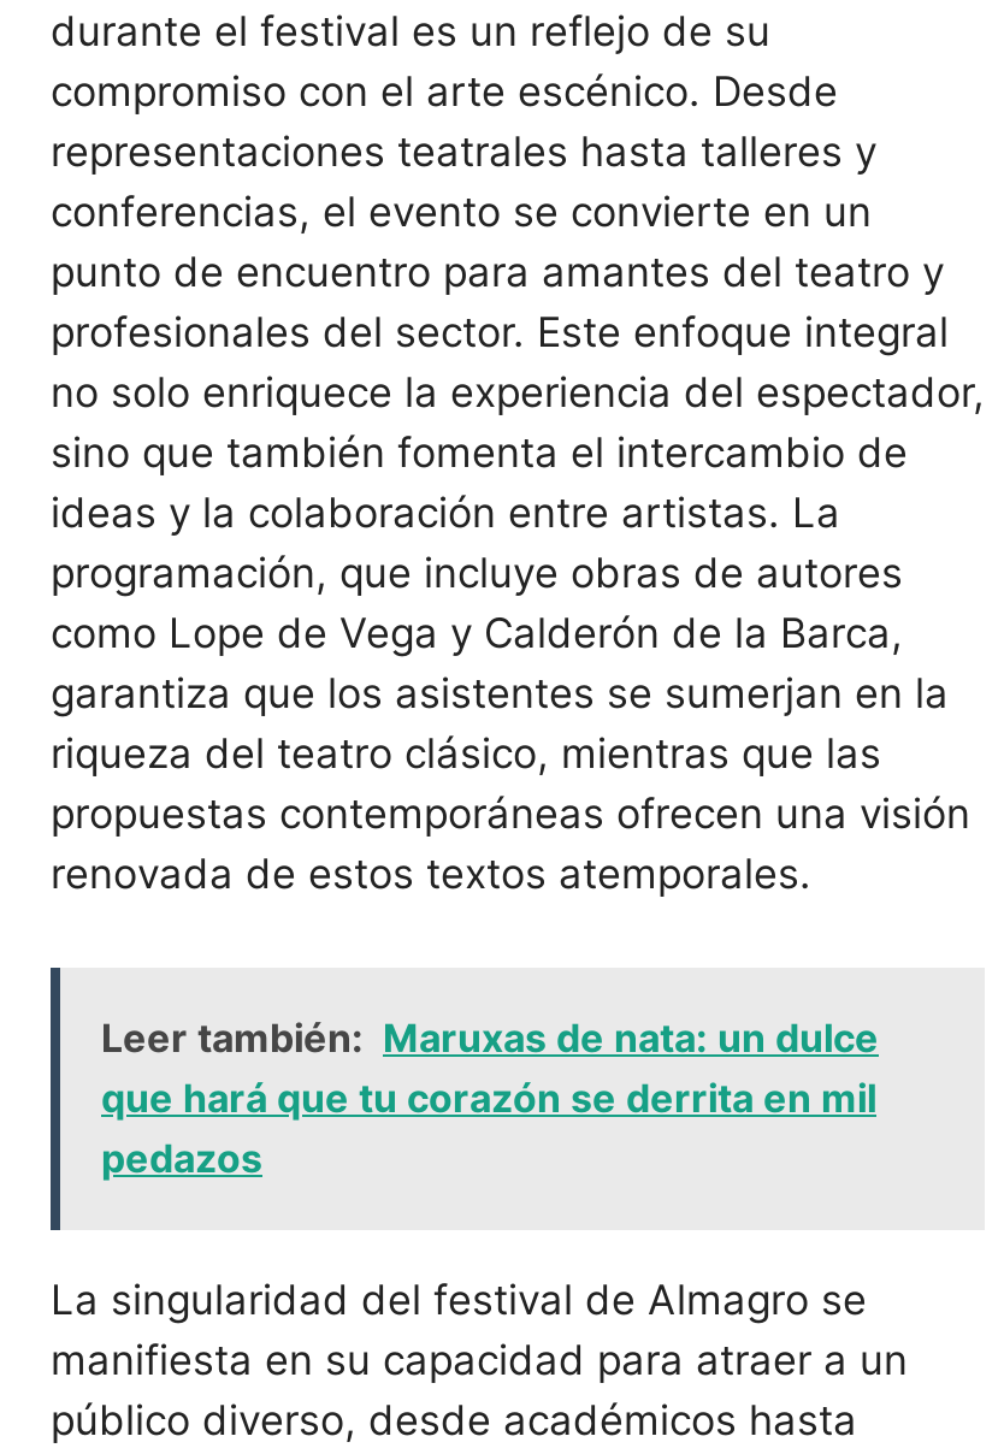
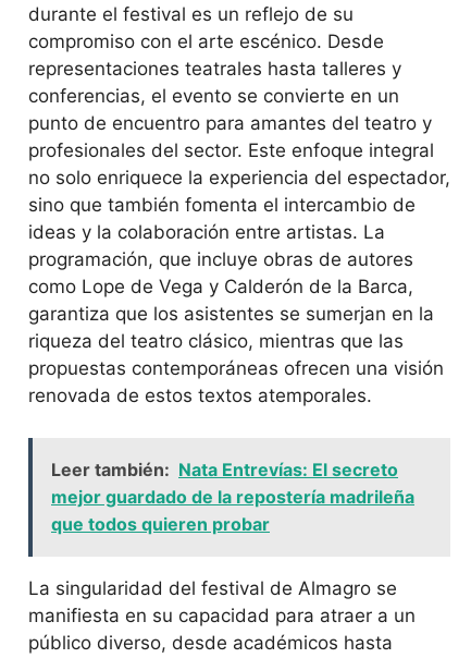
- Leer también: Maruxas de nata: un dulce
- que hará que tu corazón se derrita en mil
- pedazos
+ Leer también: Nata Entrevías: El secreto
+ mejor guardado de la repostería madrileña
+ que todos quieren probar
